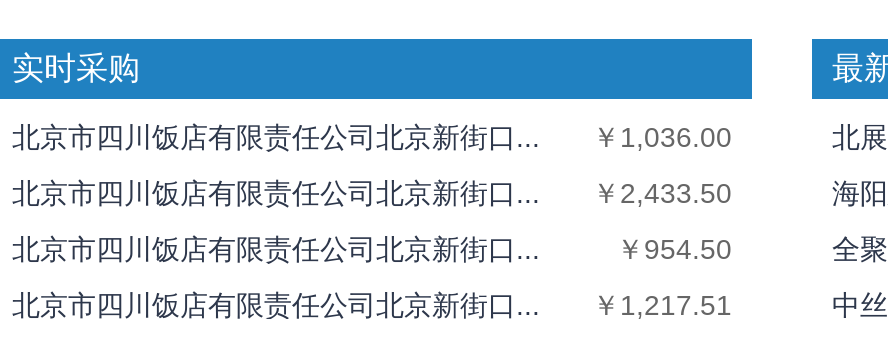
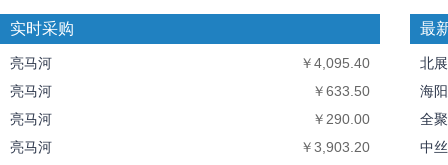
- 北京市四川饭店有限责任公司北京新街口...
- ￥1,036.00
+ 亮马河
+ ￥4,095.40

- 北京市四川饭店有限责任公司北京新街口...
- ￥2,433.50
+ 亮马河
+ ￥633.50

- 北京市四川饭店有限责任公司北京新街口...
- ￥954.50
+ 亮马河
+ ￥290.00

- 北京市四川饭店有限责任公司北京新街口...
- ￥1,217.51
+ 亮马河
+ ￥3,903.20
